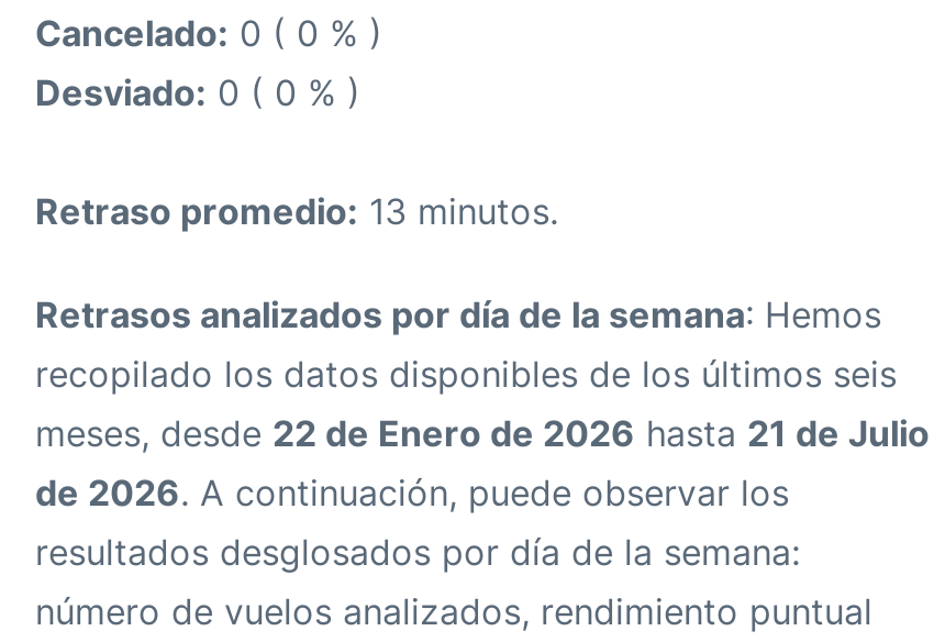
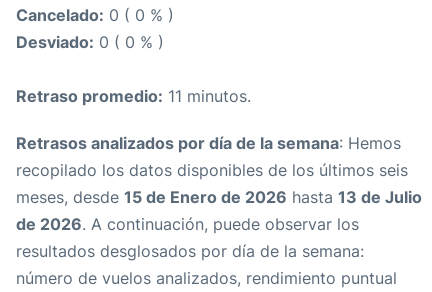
- Retraso promedio: 13 minutos.
+ Retraso promedio: 11 minutos.

- meses, desde 22 de Enero de 2026 hasta 21 de Julio
+ meses, desde 15 de Enero de 2026 hasta 13 de Julio
